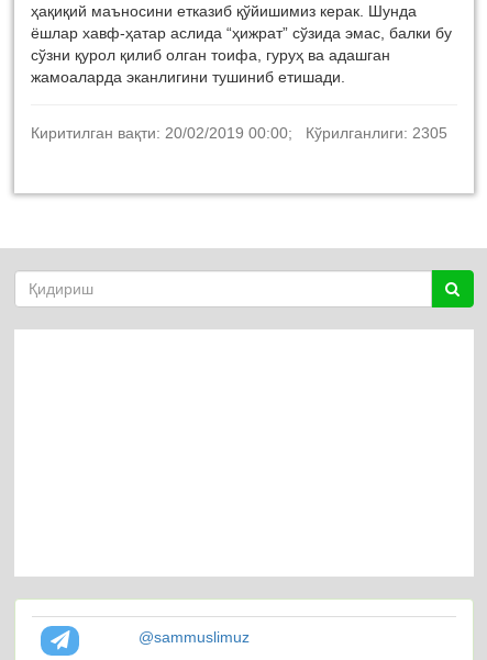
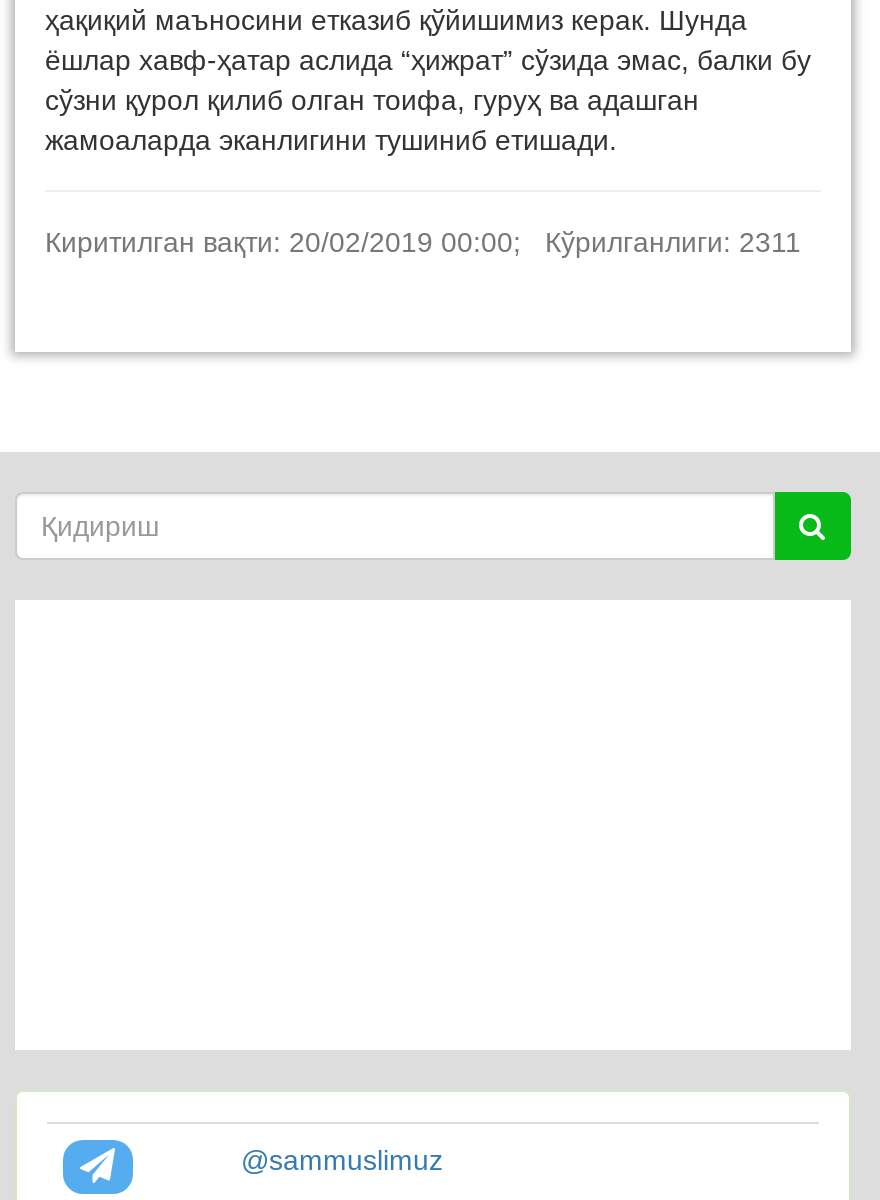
- Киритилган вақти: 20/02/2019 00:00; Кўрилганлиги: 2305
+ Киритилган вақти: 20/02/2019 00:00; Кўрилганлиги: 2311
